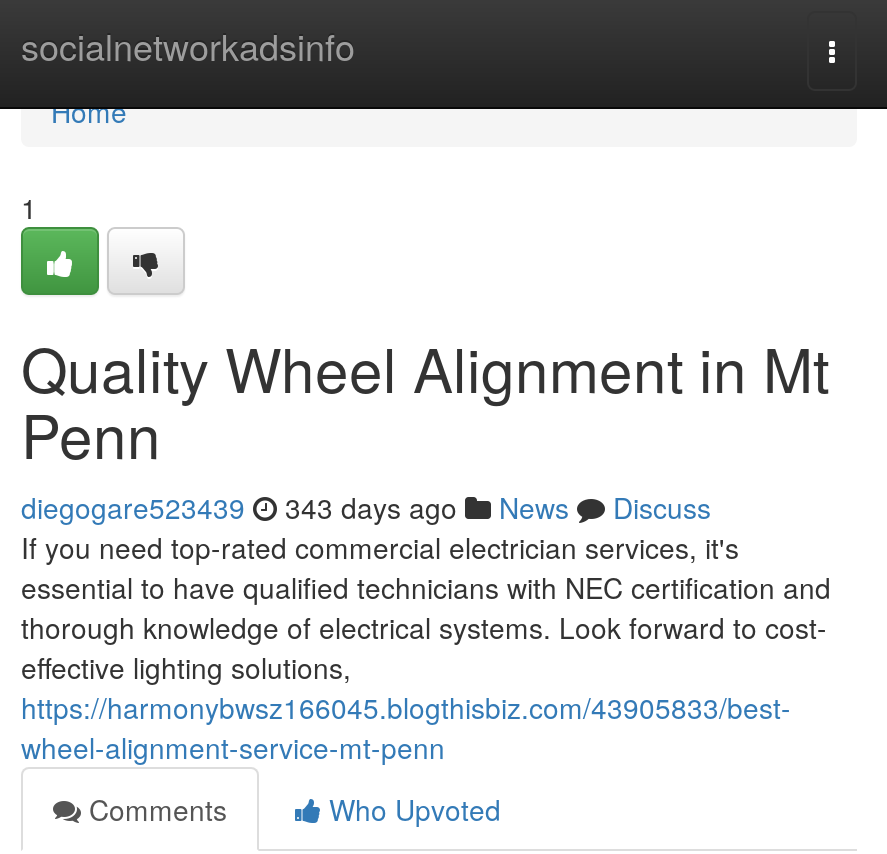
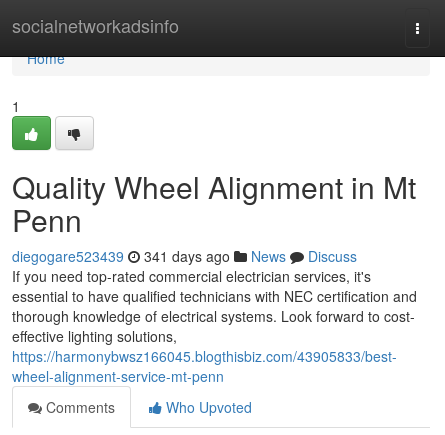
- diegogare523439 343 days ago News Discuss
+ diegogare523439 341 days ago News Discuss
